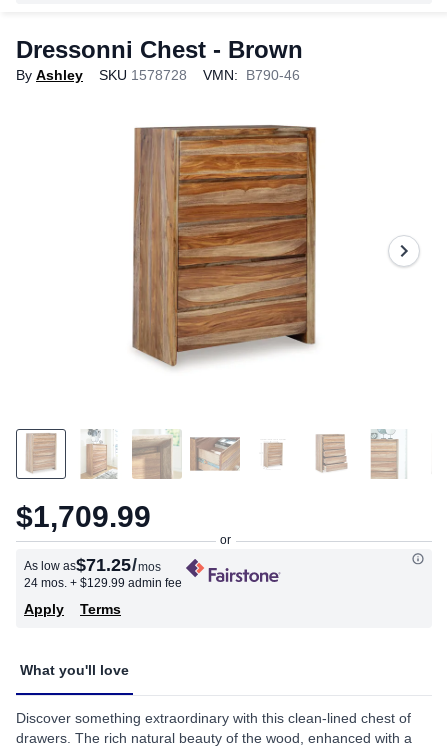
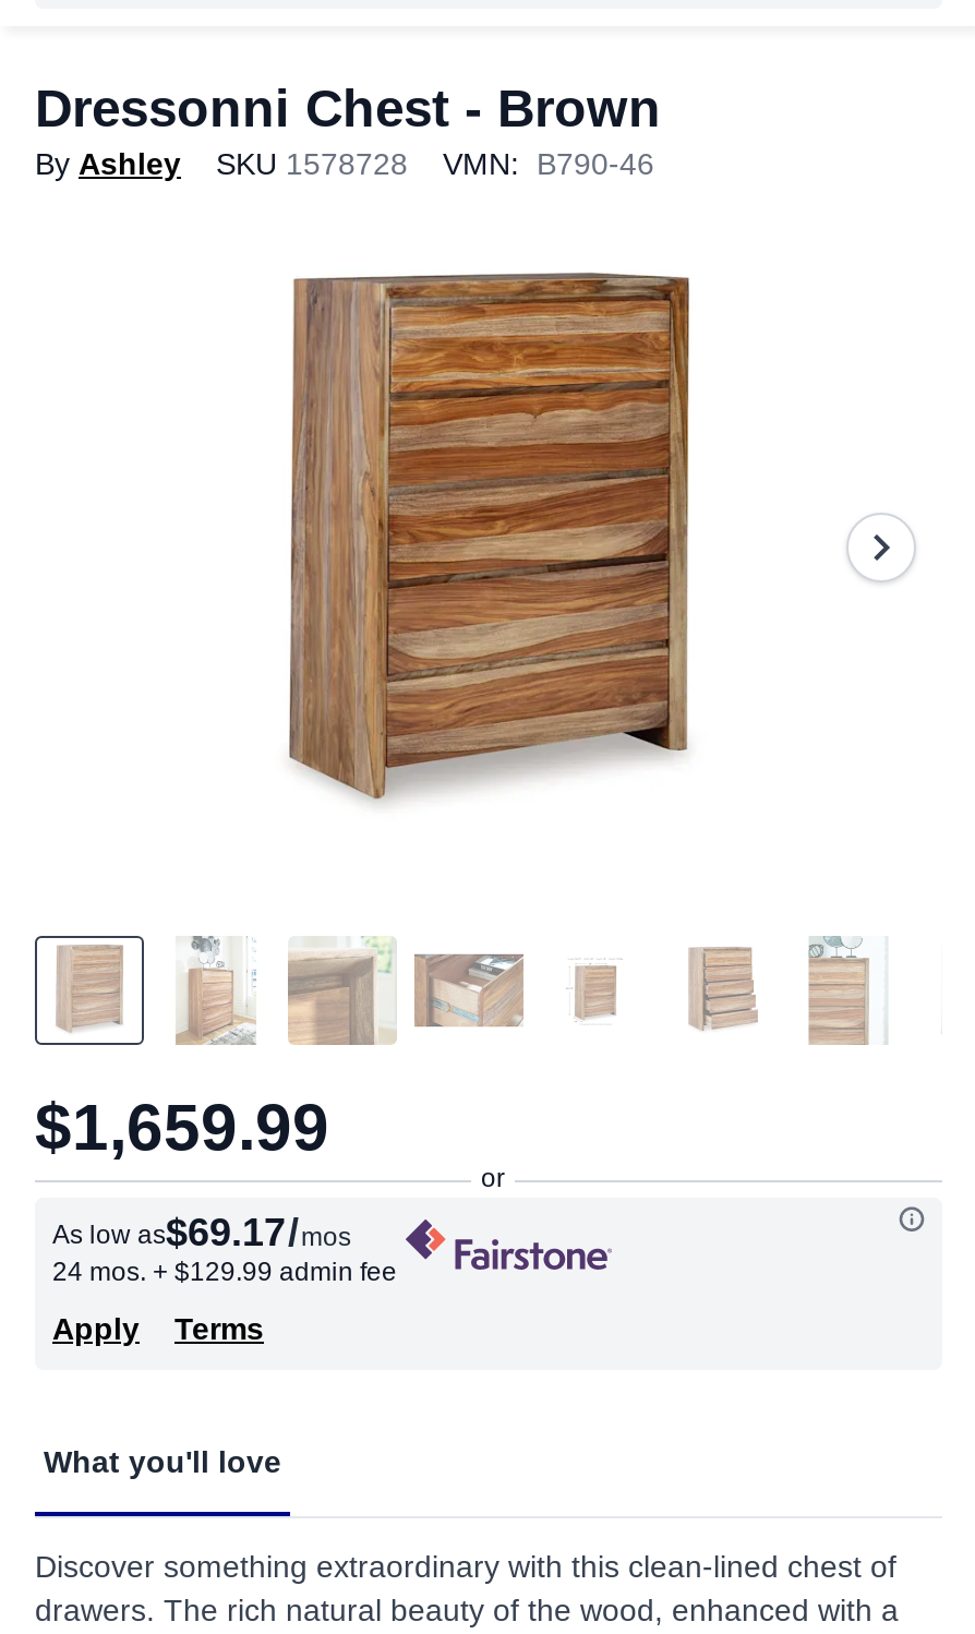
- $1,709.99
+ $1,659.99

- As low as$71.25 /mos
+ As low as$69.17 /mos
